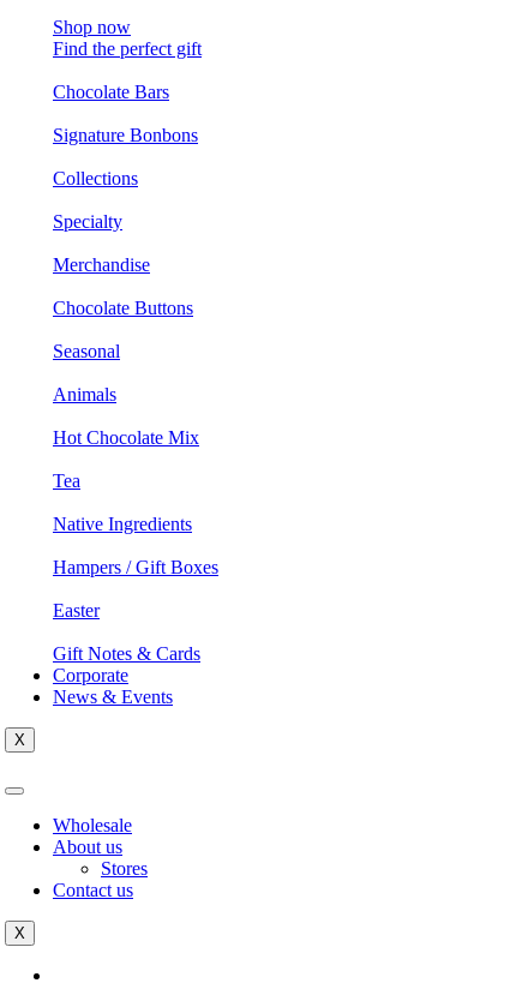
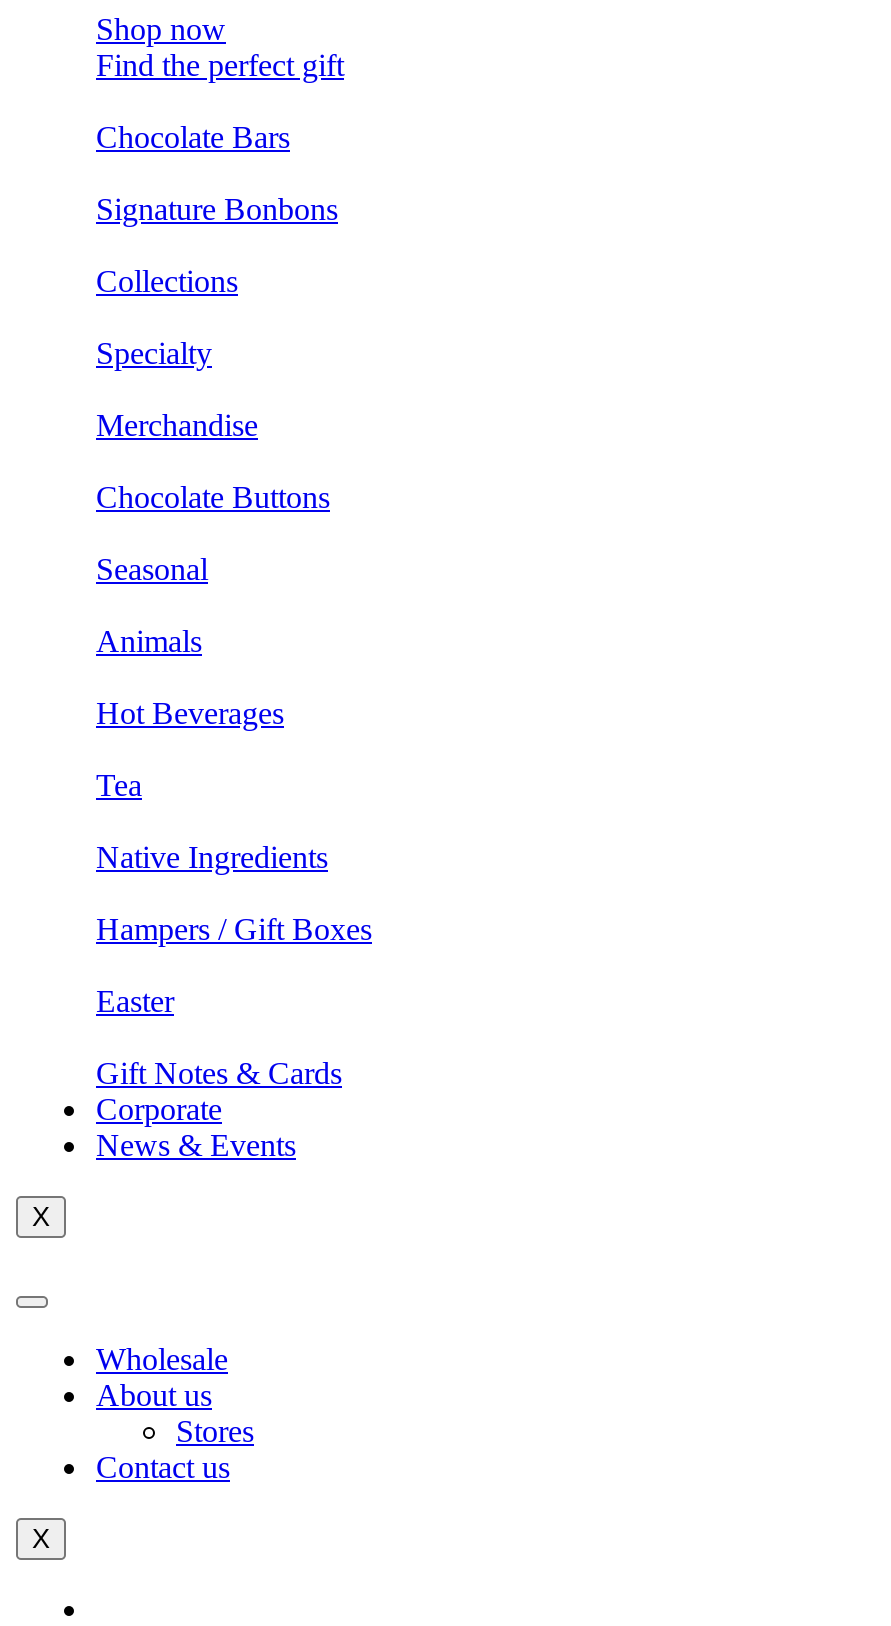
- Hot Chocolate Mix
+ Hot Beverages
